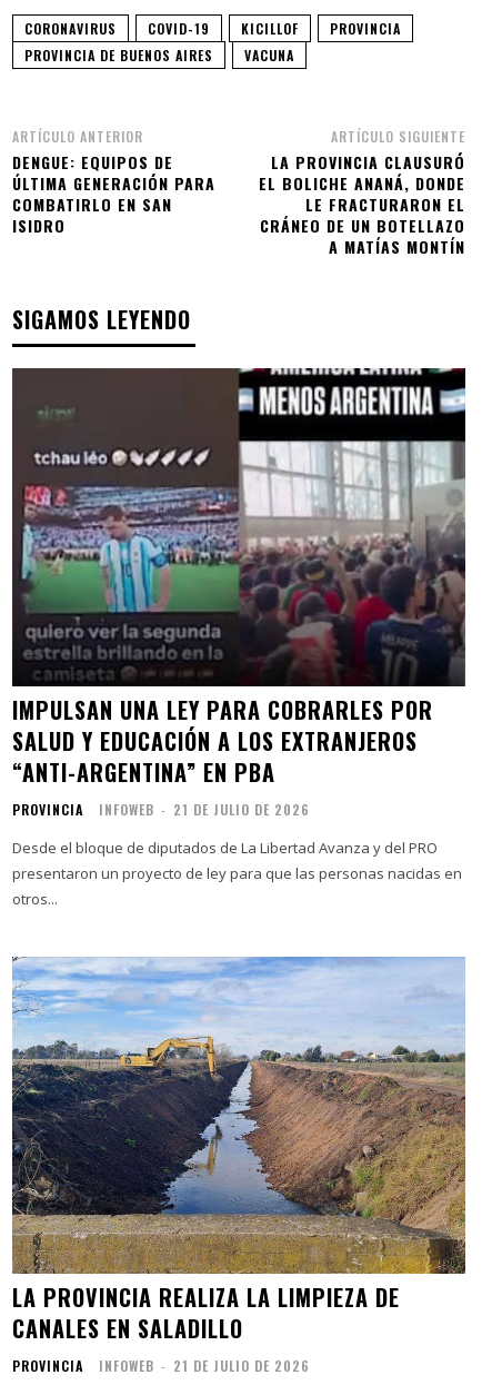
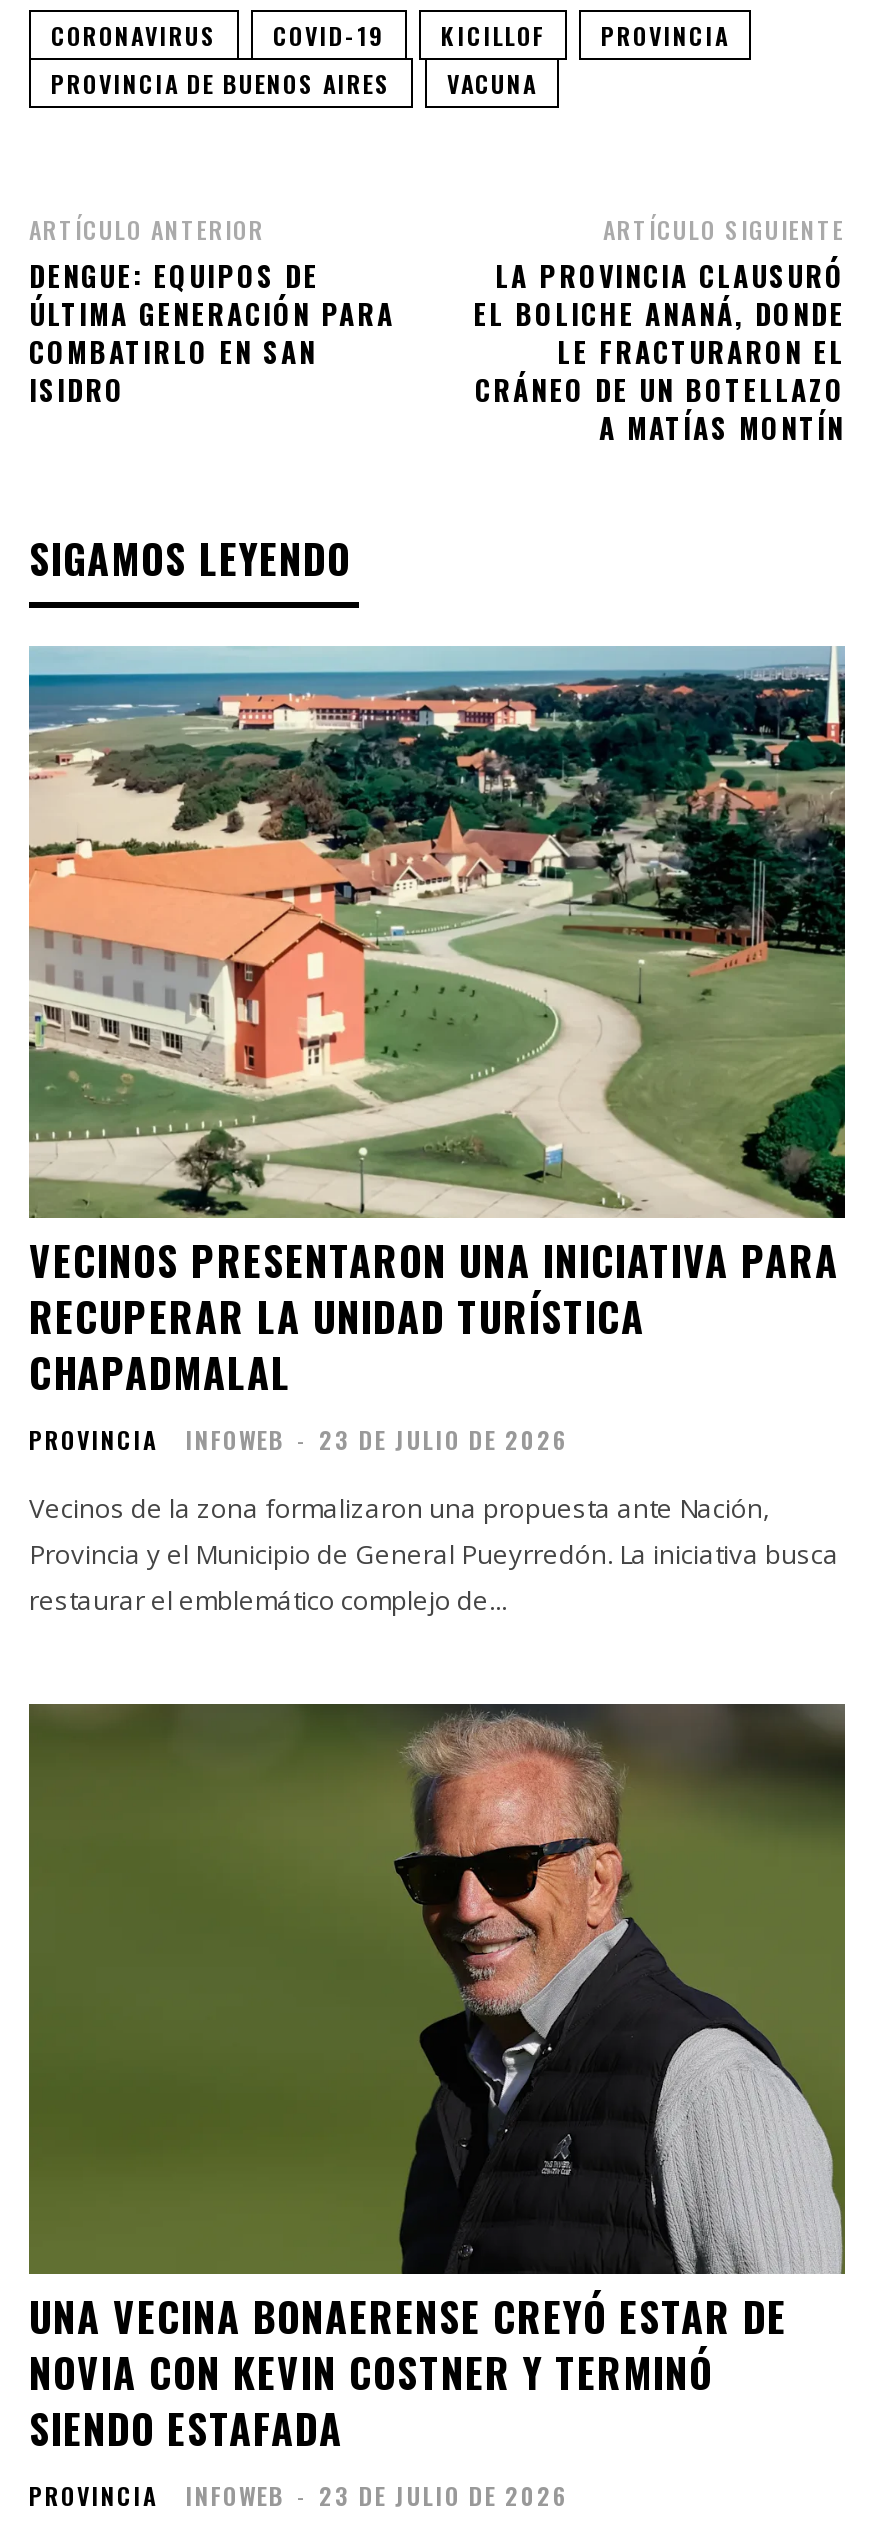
- [image]
- IMPULSAN UNA LEY PARA COBRARLES POR
- SALUD Y EDUCACIÓN A LOS EXTRANJEROS
- “ANTI-ARGENTINA” EN PBA
+ [image]
+ VECINOS PRESENTARON UNA INICIATIVA PARA
+ RECUPERAR LA UNIDAD TURÍSTICA
+ CHAPADMALAL

- INFOWEB - 21 DE JULIO DE 2026
+ INFOWEB - 23 DE JULIO DE 2026

- Desde el bloque de diputados de La Libertad Avanza y del PRO
- presentaron un proyecto de ley para que las personas nacidas en
- otros...
+ Vecinos de la zona formalizaron una propuesta ante Nación,
+ Provincia y el Municipio de General Pueyrredón. La iniciativa busca
+ restaurar el emblemático complejo de...

- [image]
- LA PROVINCIA REALIZA LA LIMPIEZA DE
- CANALES EN SALADILLO
+ [image]
+ UNA VECINA BONAERENSE CREYÓ ESTAR DE
+ NOVIA CON KEVIN COSTNER Y TERMINÓ
+ SIENDO ESTAFADA

- INFOWEB - 21 DE JULIO DE 2026
+ INFOWEB - 23 DE JULIO DE 2026
